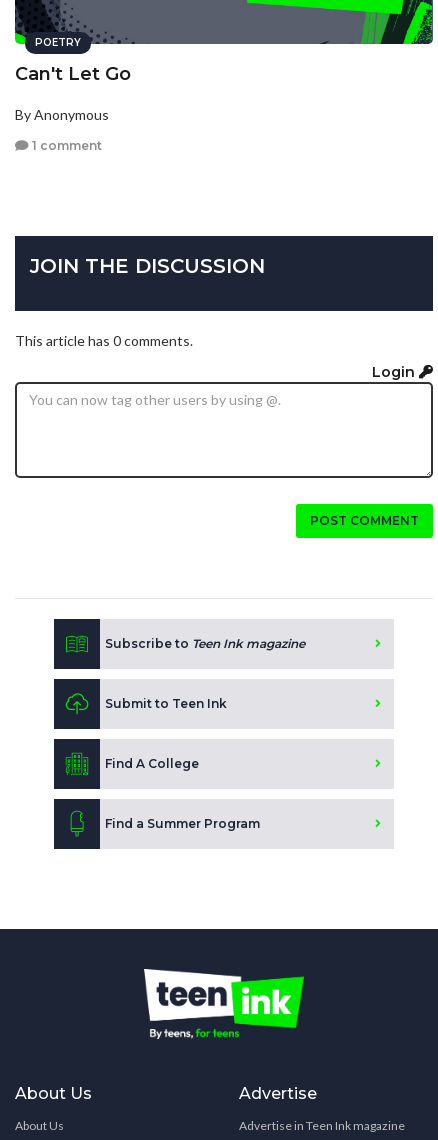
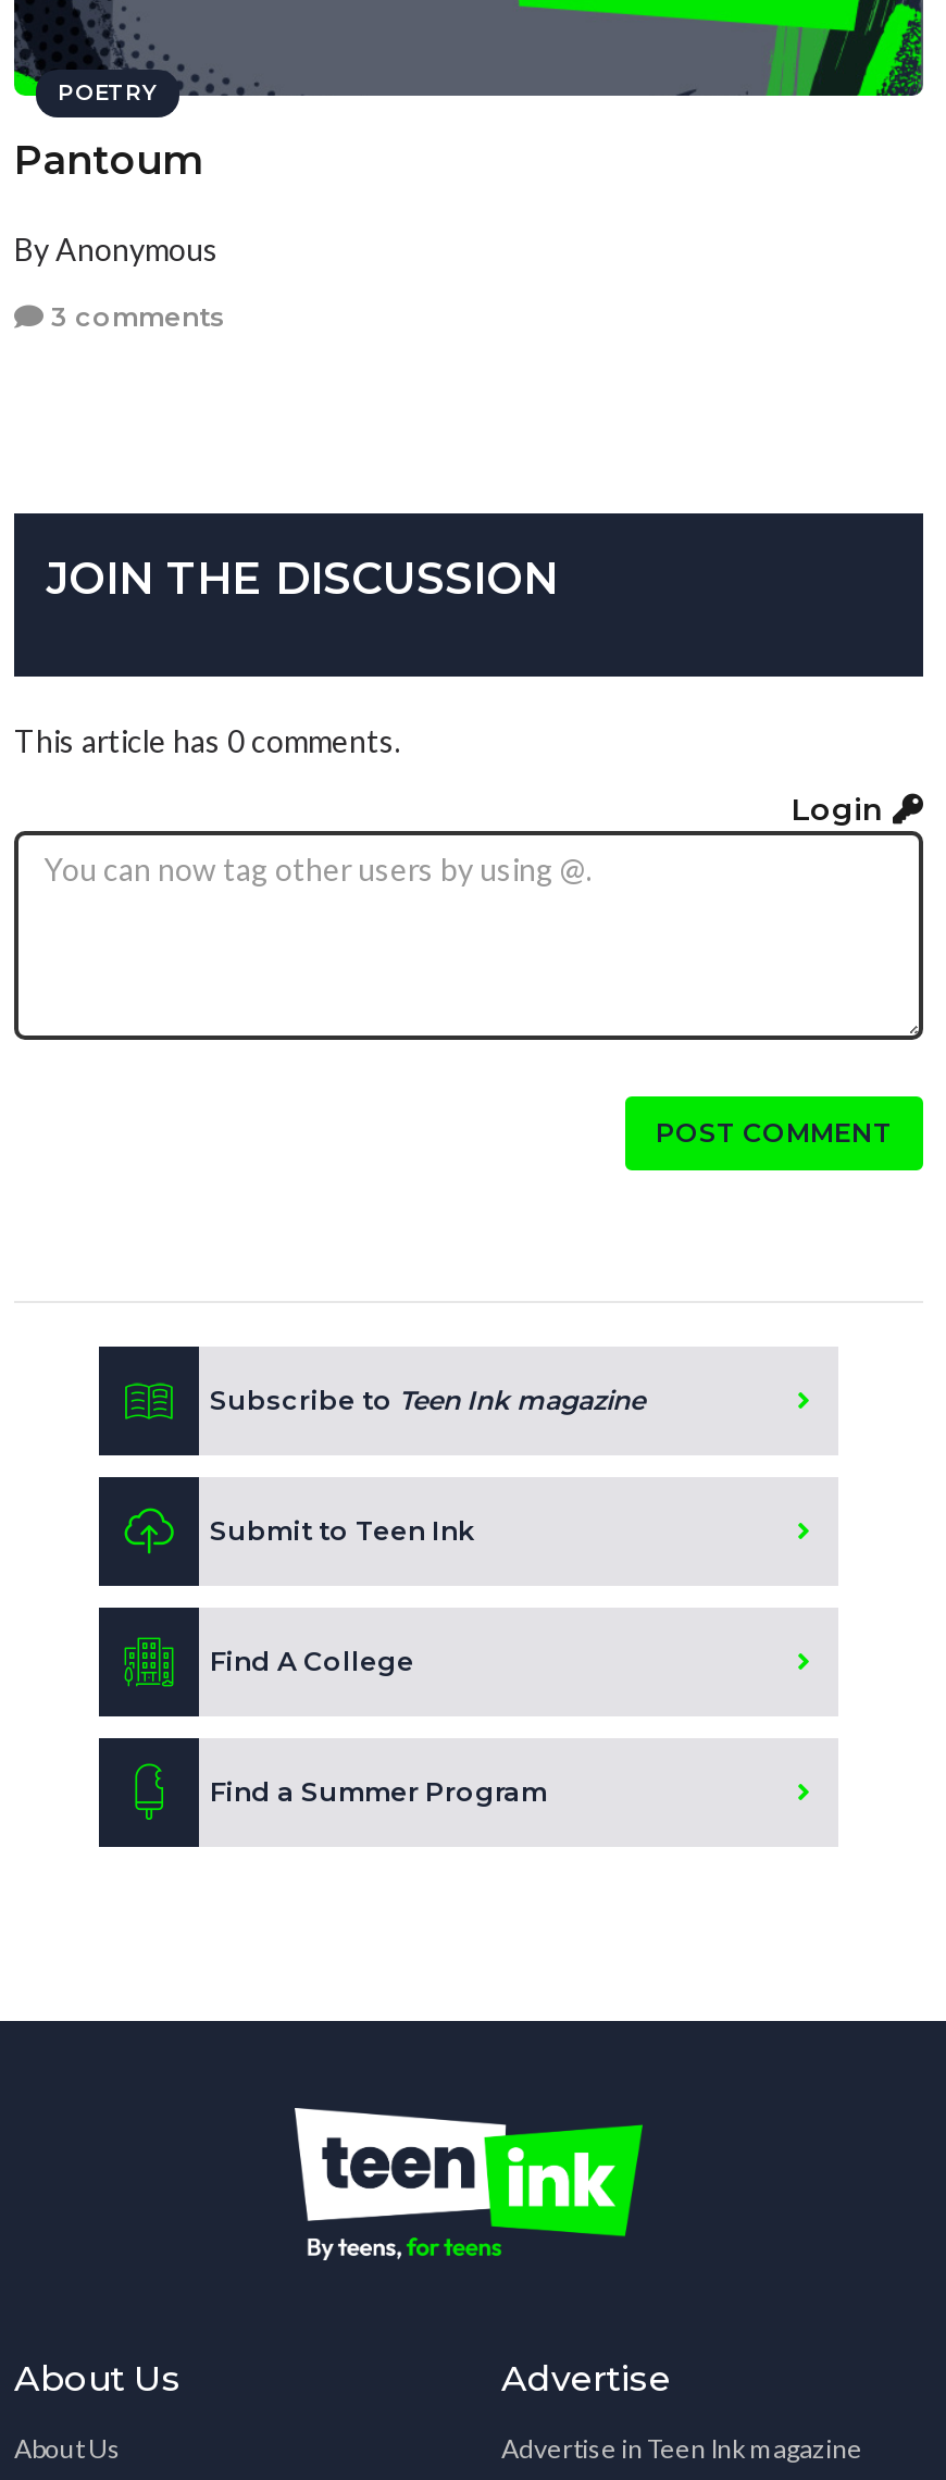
- Can't Let Go
+ Pantoum

- 1 comment
+ 3 comments
